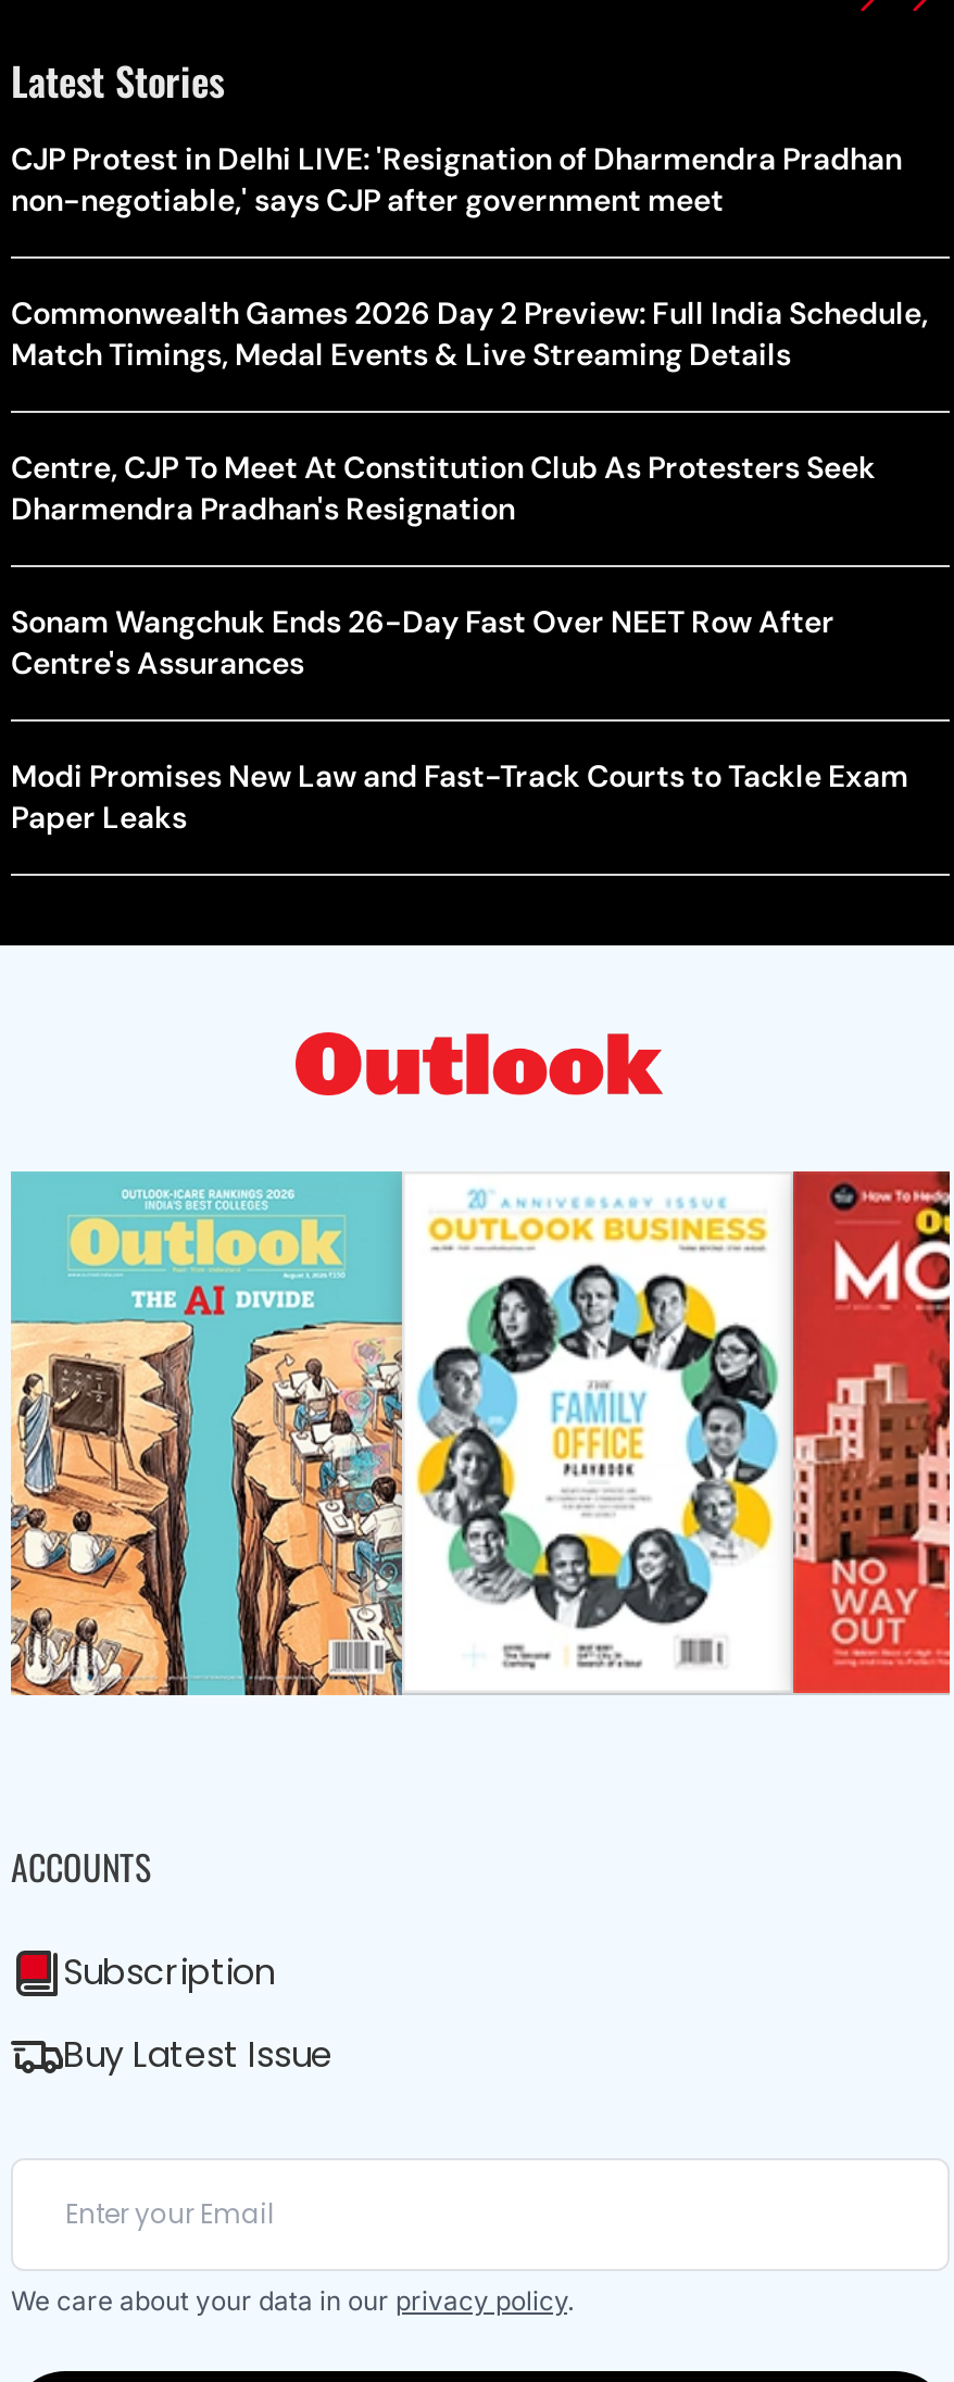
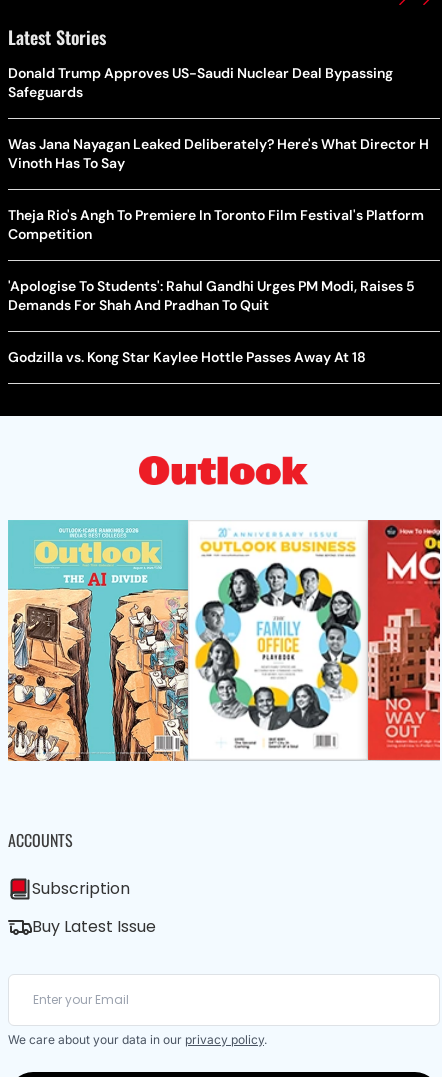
- CJP Protest in Delhi LIVE: 'Resignation of Dharmendra Pradhan
- non-negotiable,' says CJP after government meet
+ Donald Trump Approves US-Saudi Nuclear Deal Bypassing
+ Safeguards

- Commonwealth Games 2026 Day 2 Preview: Full India Schedule,
- Match Timings, Medal Events & Live Streaming Details
+ Was Jana Nayagan Leaked Deliberately? Here's What Director H
+ Vinoth Has To Say

- Centre, CJP To Meet At Constitution Club As Protesters Seek
- Dharmendra Pradhan's Resignation
+ Theja Rio's Angh To Premiere In Toronto Film Festival's Platform
+ Competition

- Sonam Wangchuk Ends 26-Day Fast Over NEET Row After
- Centre's Assurances
+ 'Apologise To Students': Rahul Gandhi Urges PM Modi, Raises 5
+ Demands For Shah And Pradhan To Quit

- Modi Promises New Law and Fast-Track Courts to Tackle Exam
- Paper Leaks
+ Godzilla vs. Kong Star Kaylee Hottle Passes Away At 18
